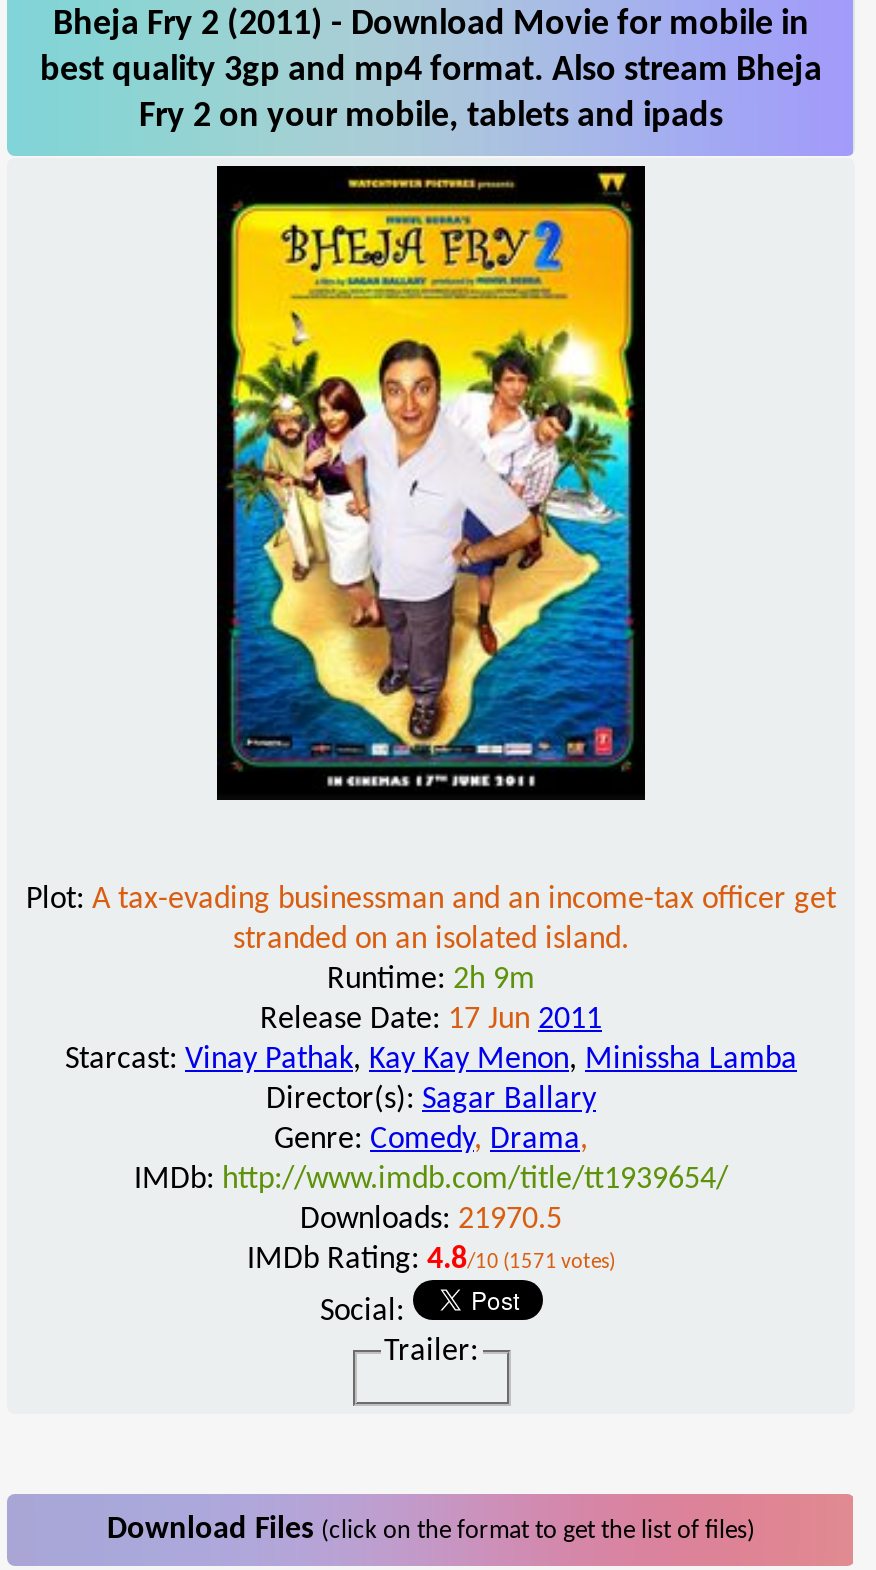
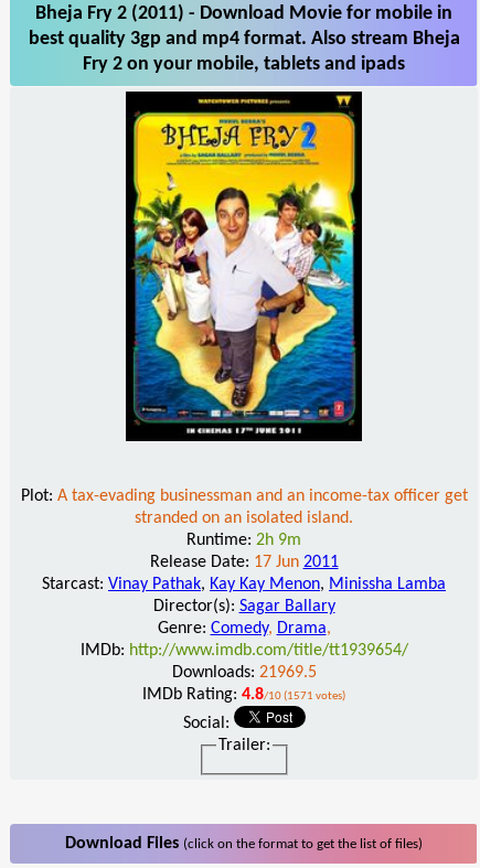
- Downloads: 21970.5
+ Downloads: 21969.5
